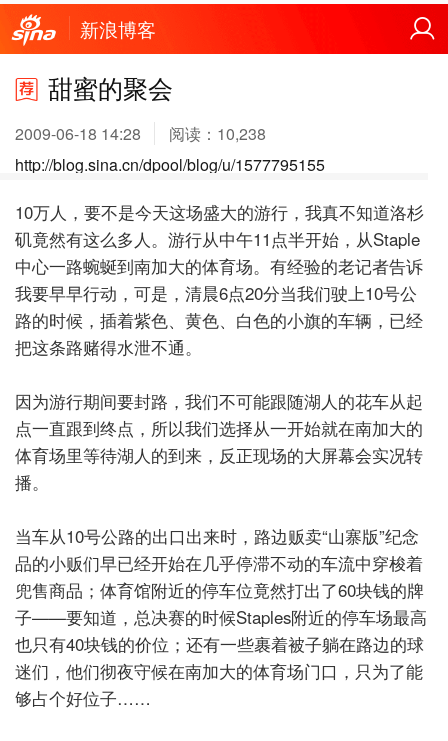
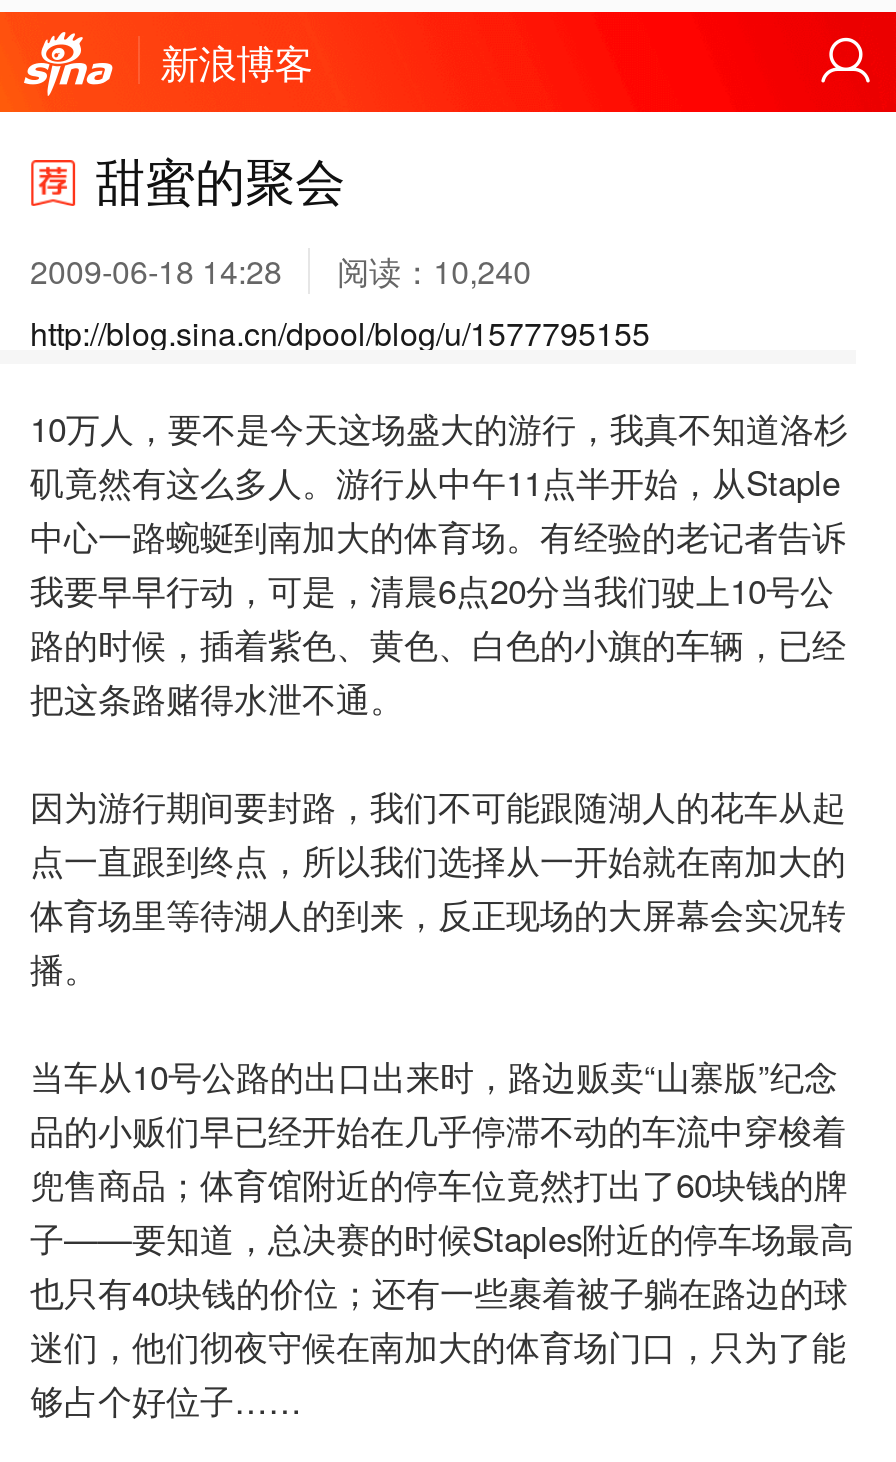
- 2009-06-18 14:28 阅读：10,238
+ 2009-06-18 14:28 阅读：10,240
